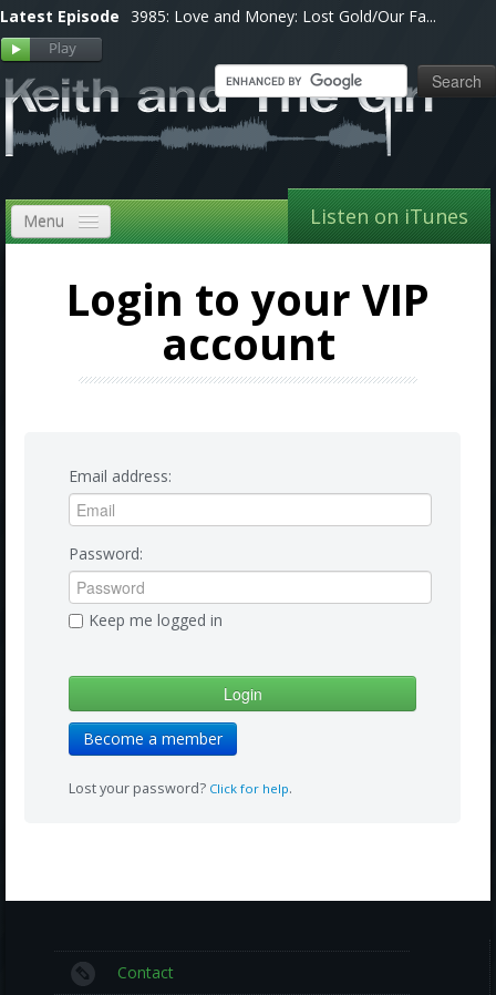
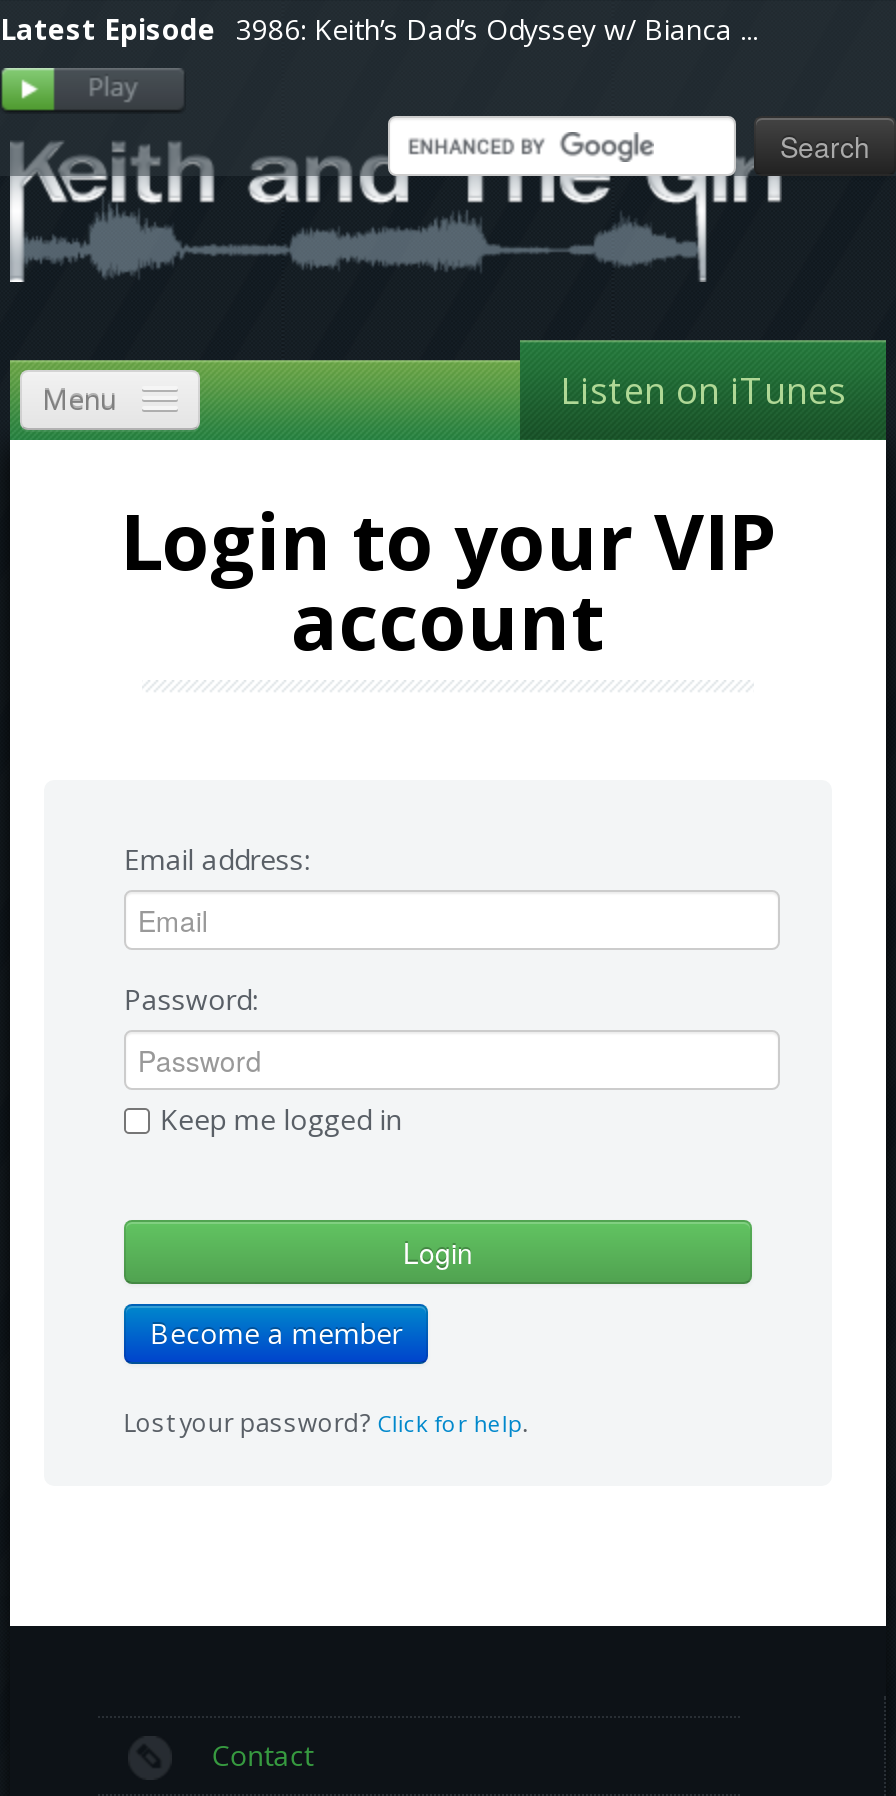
- Latest Episode 3985: Love and Money: Lost Gold/Our Fa...
+ Latest Episode 3986: Keith’s Dad’s Odyssey w/ Bianca ...
